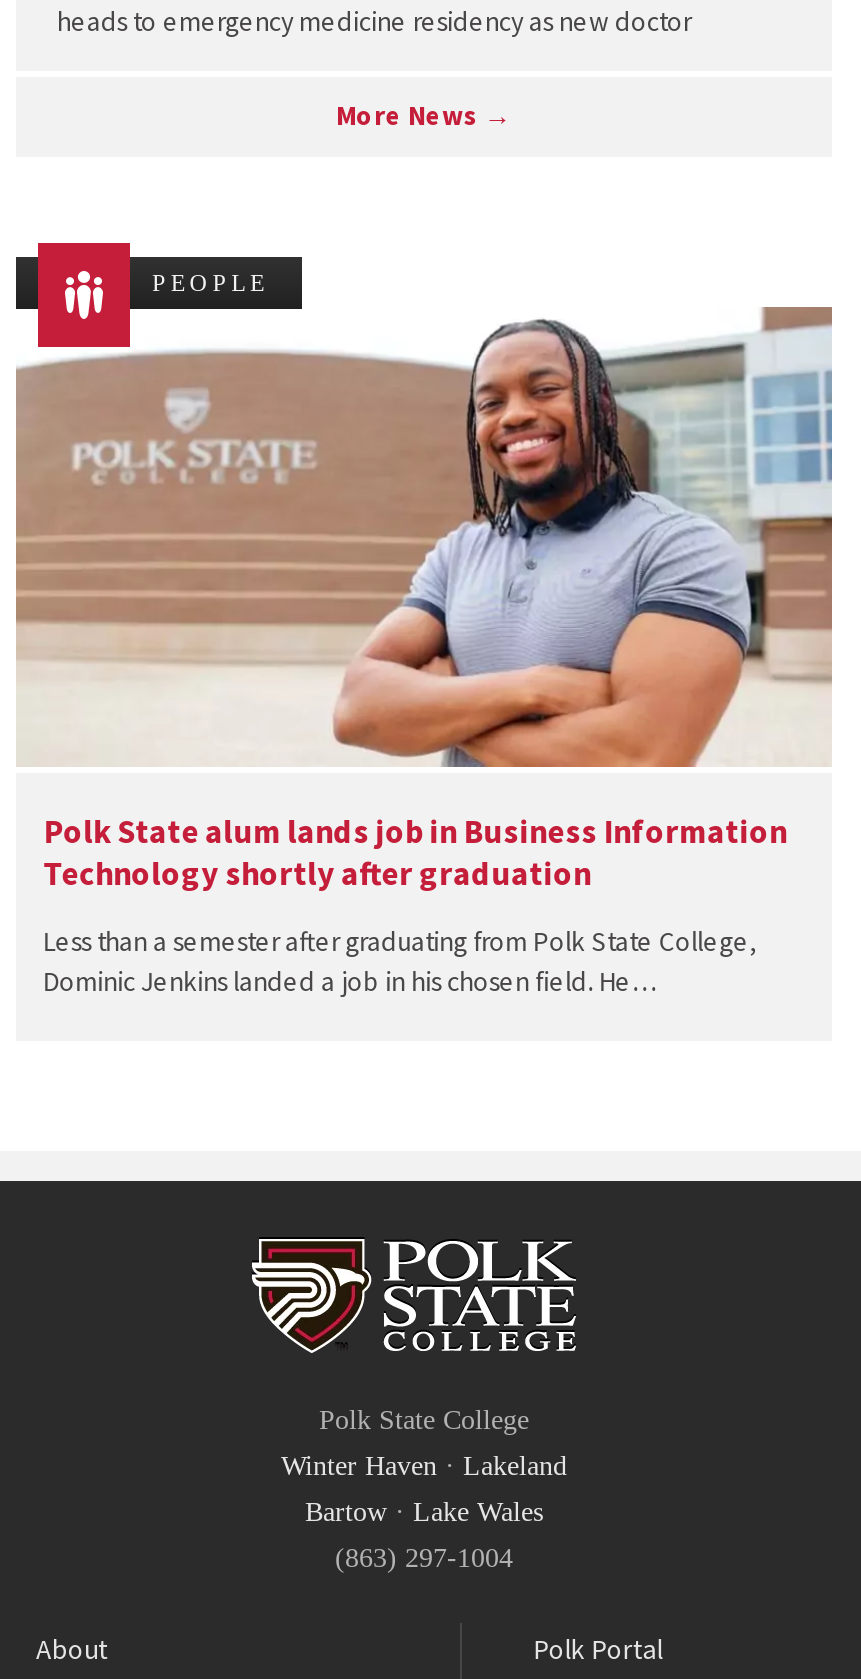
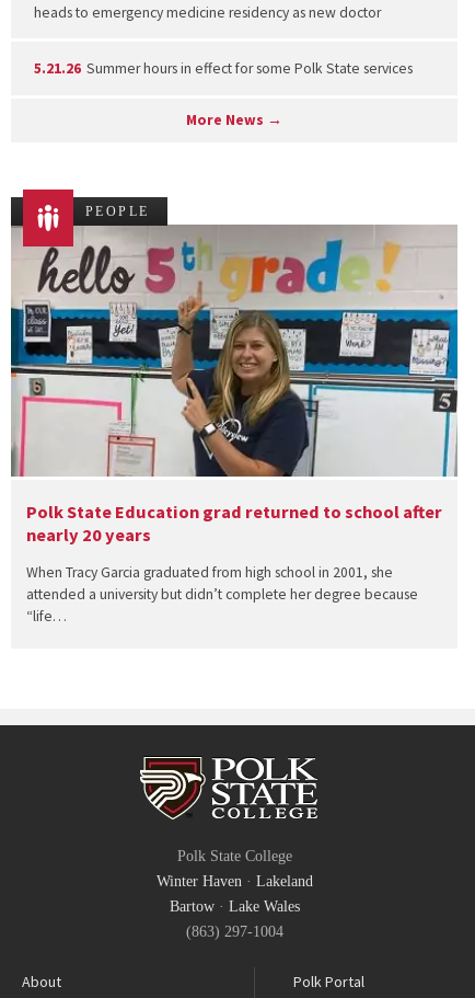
+ 5.21.26 Summer hours in effect for some Polk State services

- [image]
- Polk State alum lands job in Business Information
- Technology shortly after graduation
+ [image]
+ Polk State Education grad returned to school after
+ nearly 20 years

- Less than a semester after graduating from Polk State College,
- Dominic Jenkins landed a job in his chosen field. He…
+ When Tracy Garcia graduated from high school in 2001, she
+ attended a university but didn’t complete her degree because
+ “life…
